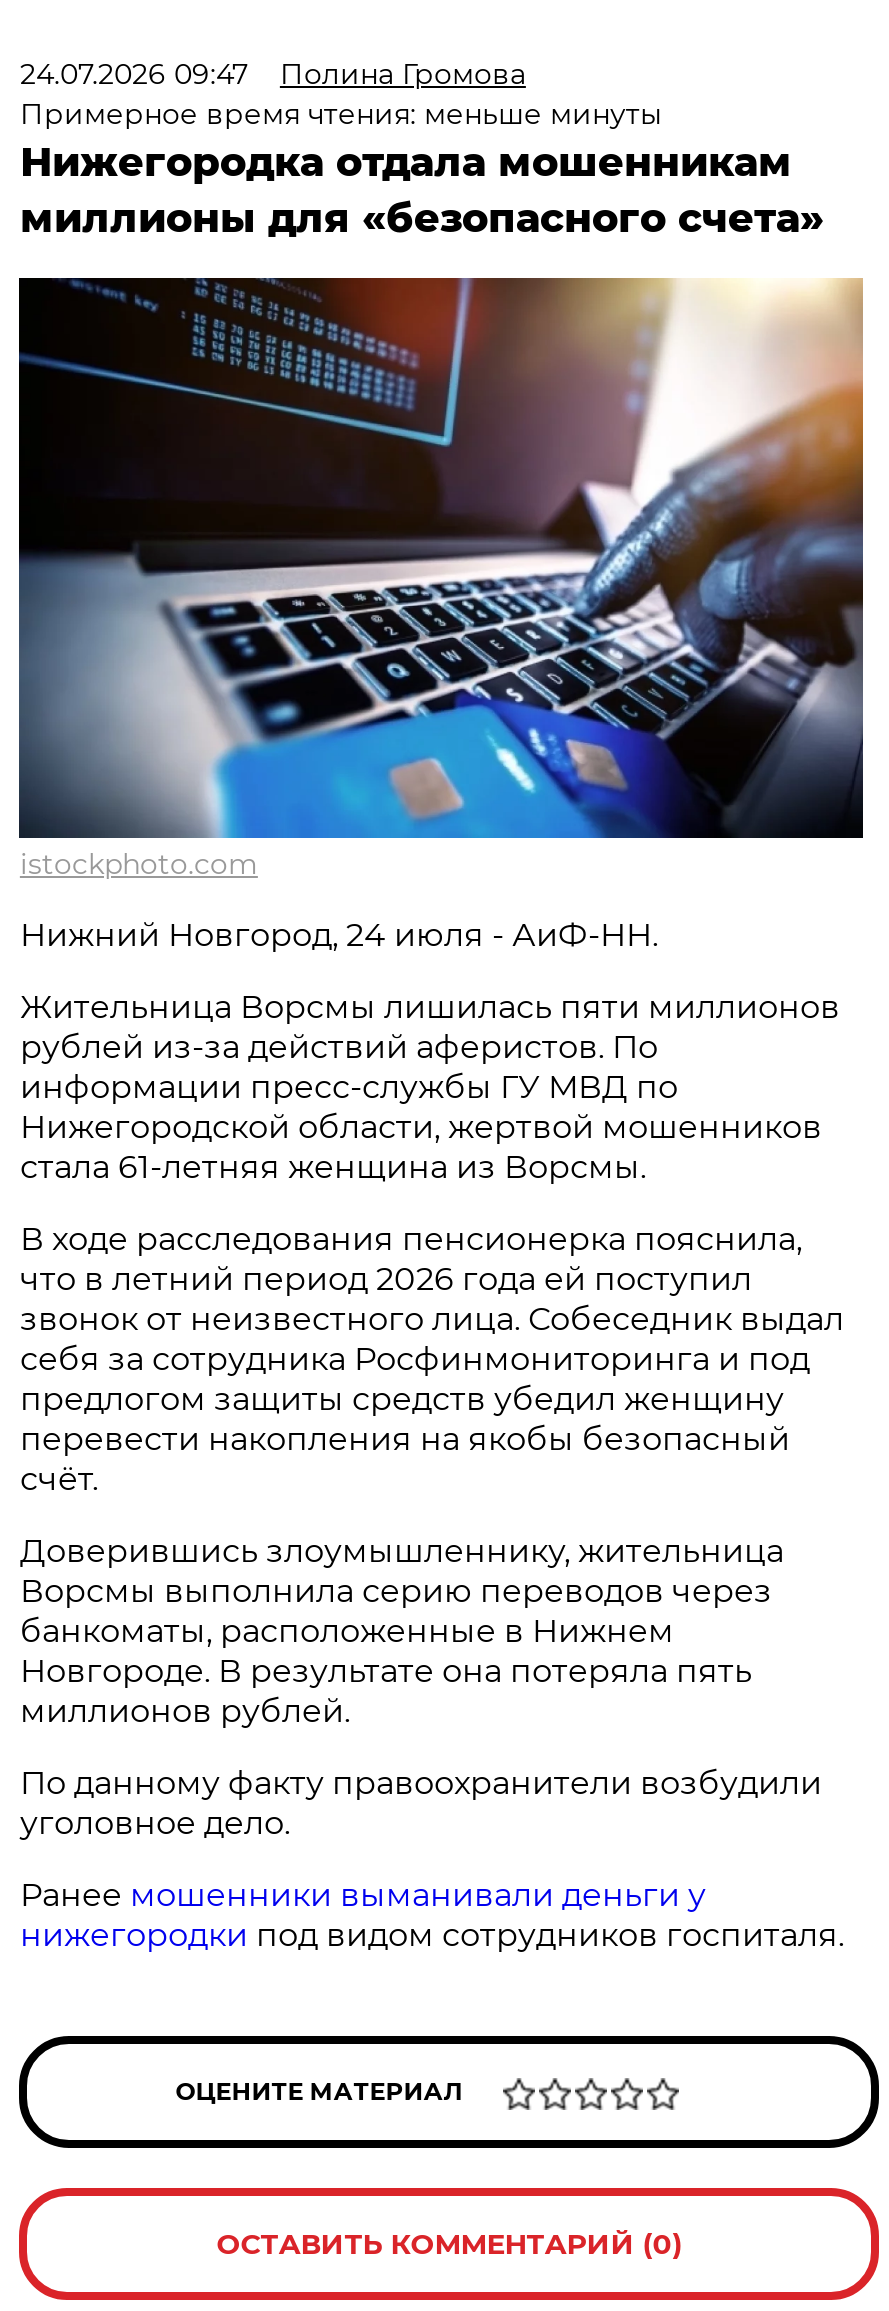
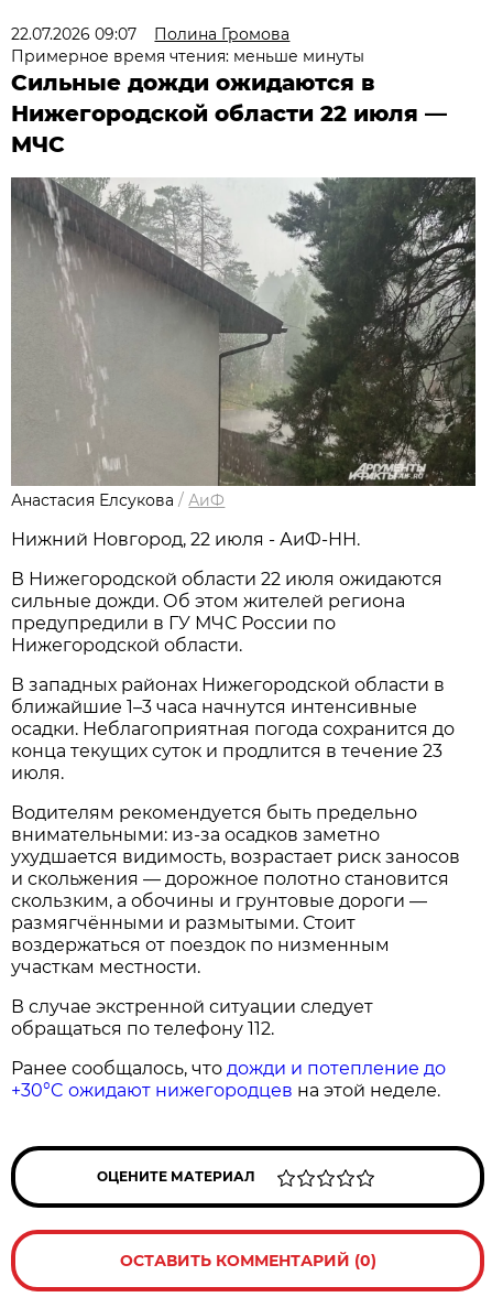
- 24.07.2026 09:47 Полина Громова
+ 22.07.2026 09:07 Полина Громова

- Нижегородка отдала мошенникам
- миллионы для «безопасного счета»
+ Сильные дожди ожидаются в
+ Нижегородской области 22 июля —
+ МЧС

- [image]
- istockphoto.com
+ [image]
+ Анастасия Елсукова / АиФ

- Нижний Новгород, 24 июля - АиФ-НН.
+ Нижний Новгород, 22 июля - АиФ-НН.

- Жительница Ворсмы лишилась пяти миллионов
- рублей из‑за действий аферистов. По
- информации пресс‑службы ГУ МВД по
- Нижегородской области, жертвой мошенников
- стала 61‑летняя женщина из Ворсмы.
+ В Нижегородской области 22 июля ожидаются
+ сильные дожди. Об этом жителей региона
+ предупредили в ГУ МЧС России по
+ Нижегородской области.

- В ходе расследования пенсионерка пояснила,
- что в летний период 2026 года ей поступил
- звонок от неизвестного лица. Собеседник выдал
- себя за сотрудника Росфинмониторинга и под
- предлогом защиты средств убедил женщину
- перевести накопления на якобы безопасный
- счёт.
+ В западных районах Нижегородской области в
+ ближайшие 1–3 часа начнутся интенсивные
+ осадки. Неблагоприятная погода сохранится до
+ конца текущих суток и продлится в течение 23
+ июля.

- Доверившись злоумышленнику, жительница
- Ворсмы выполнила серию переводов через
- банкоматы, расположенные в Нижнем
- Новгороде. В результате она потеряла пять
- миллионов рублей.
+ Водителям рекомендуется быть предельно
+ внимательными: из‑за осадков заметно
+ ухудшается видимость, возрастает риск заносов
+ и скольжения — дорожное полотно становится
+ скользким, а обочины и грунтовые дороги —
+ размягчёнными и размытыми. Стоит
+ воздержаться от поездок по низменным
+ участкам местности.

- По данному факту правоохранители возбудили
- уголовное дело.
+ В случае экстренной ситуации следует
+ обращаться по телефону 112.

- Ранее мошенники выманивали деньги у
- нижегородки под видом сотрудников госпиталя.
+ Ранее сообщалось, что дожди и потепление до
+ +30°C ожидают нижегородцев на этой неделе.
